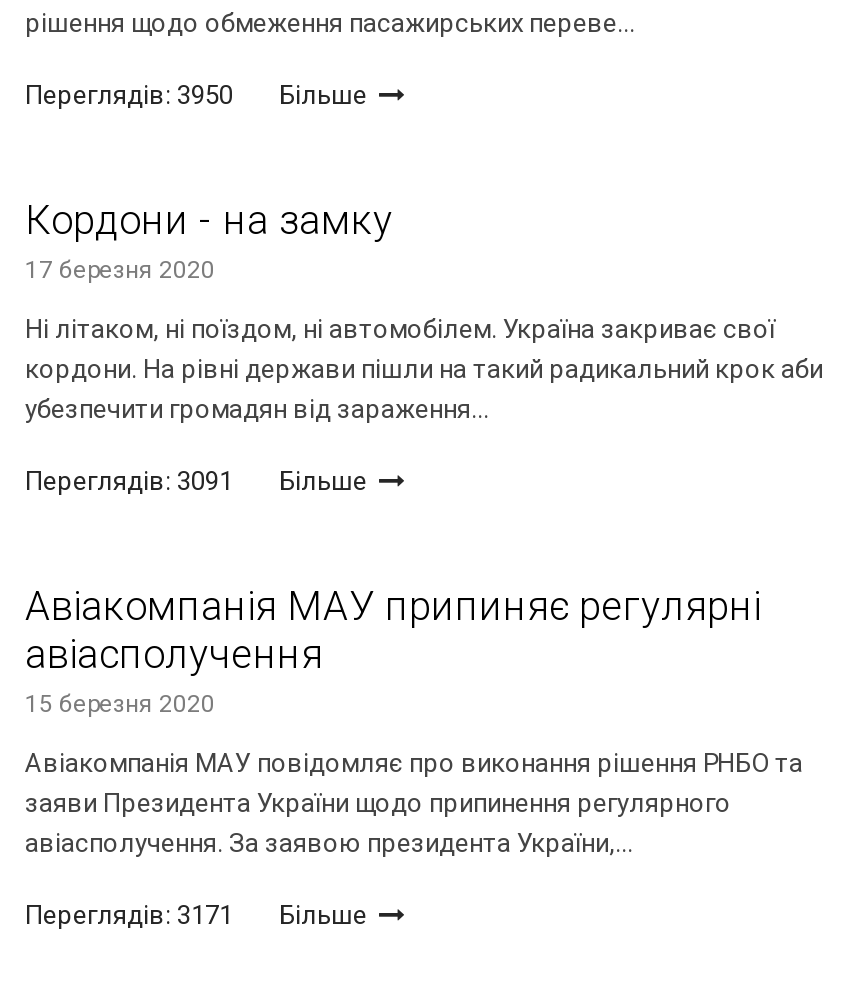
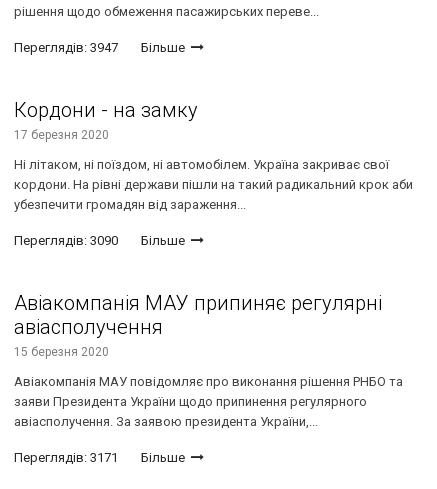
- Переглядів: 3950 Більше
+ Переглядів: 3947 Більше

- Переглядів: 3091 Більше
+ Переглядів: 3090 Більше
